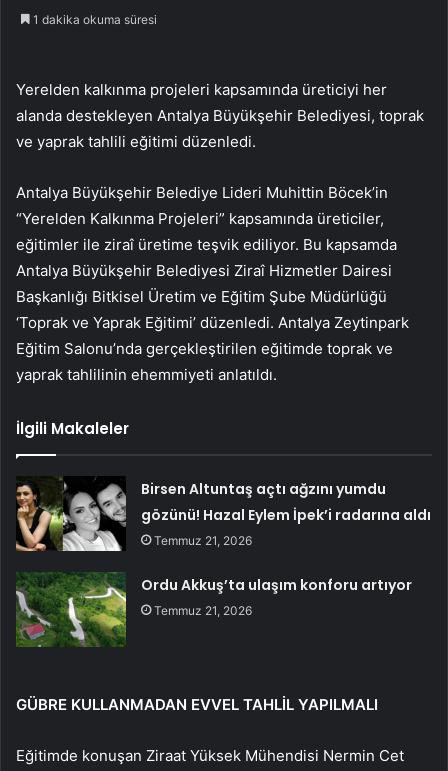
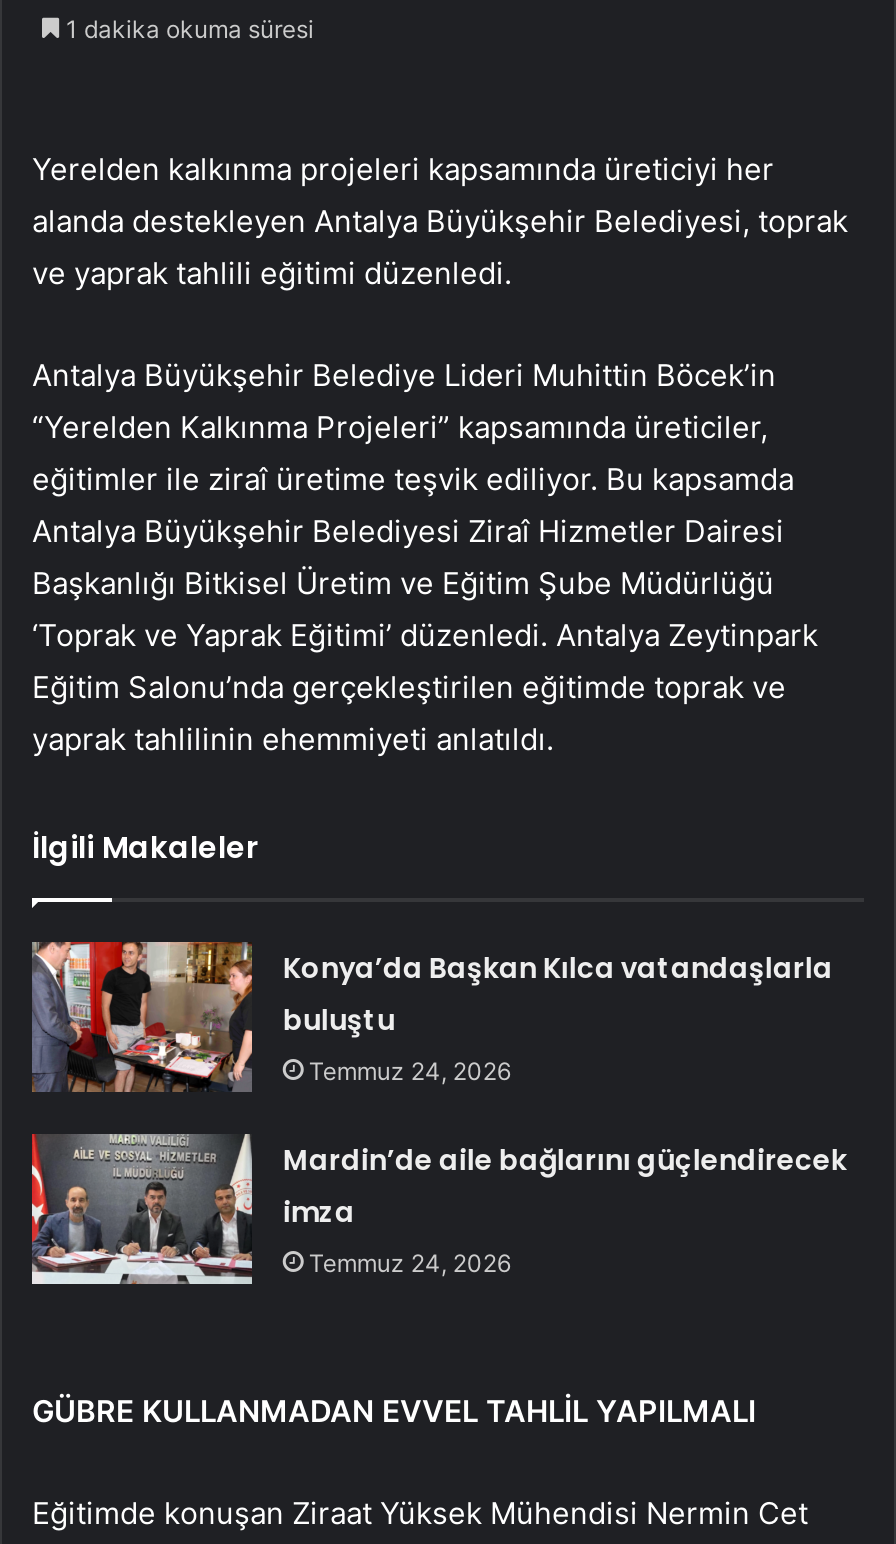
- [image]
- Birsen Altuntaş açtı ağzını yumdu
- gözünü! Hazal Eylem İpek’i radarına aldı
- Temmuz 21, 2026
+ [image]
+ Konya’da Başkan Kılca vatandaşlarla
+ buluştu
+ Temmuz 24, 2026

- [image]
- Ordu Akkuş’ta ulaşım konforu artıyor
- Temmuz 21, 2026
+ [image]
+ Mardin’de aile bağlarını güçlendirecek
+ imza
+ Temmuz 24, 2026
